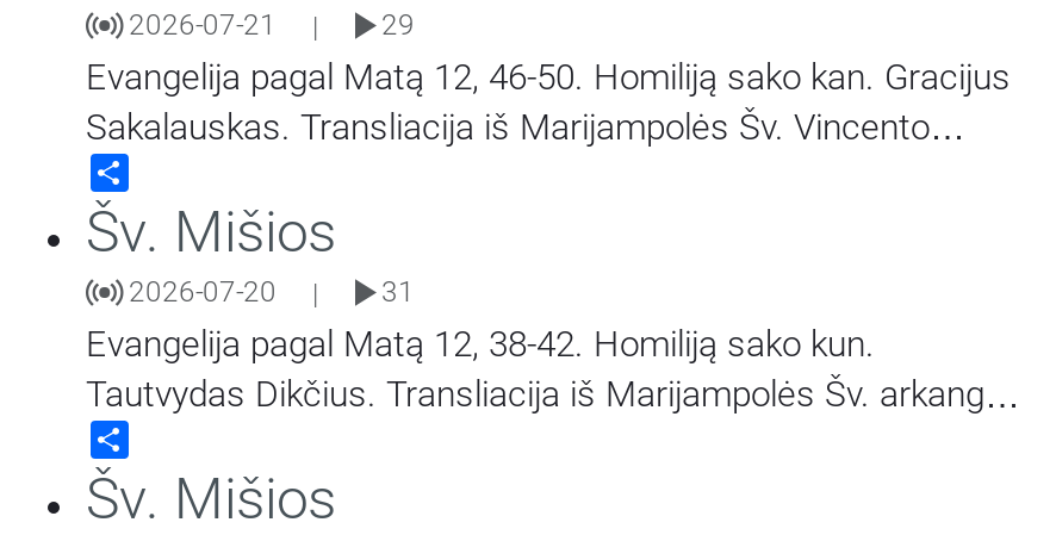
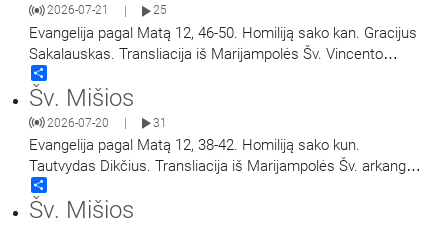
- 29
+ 25
